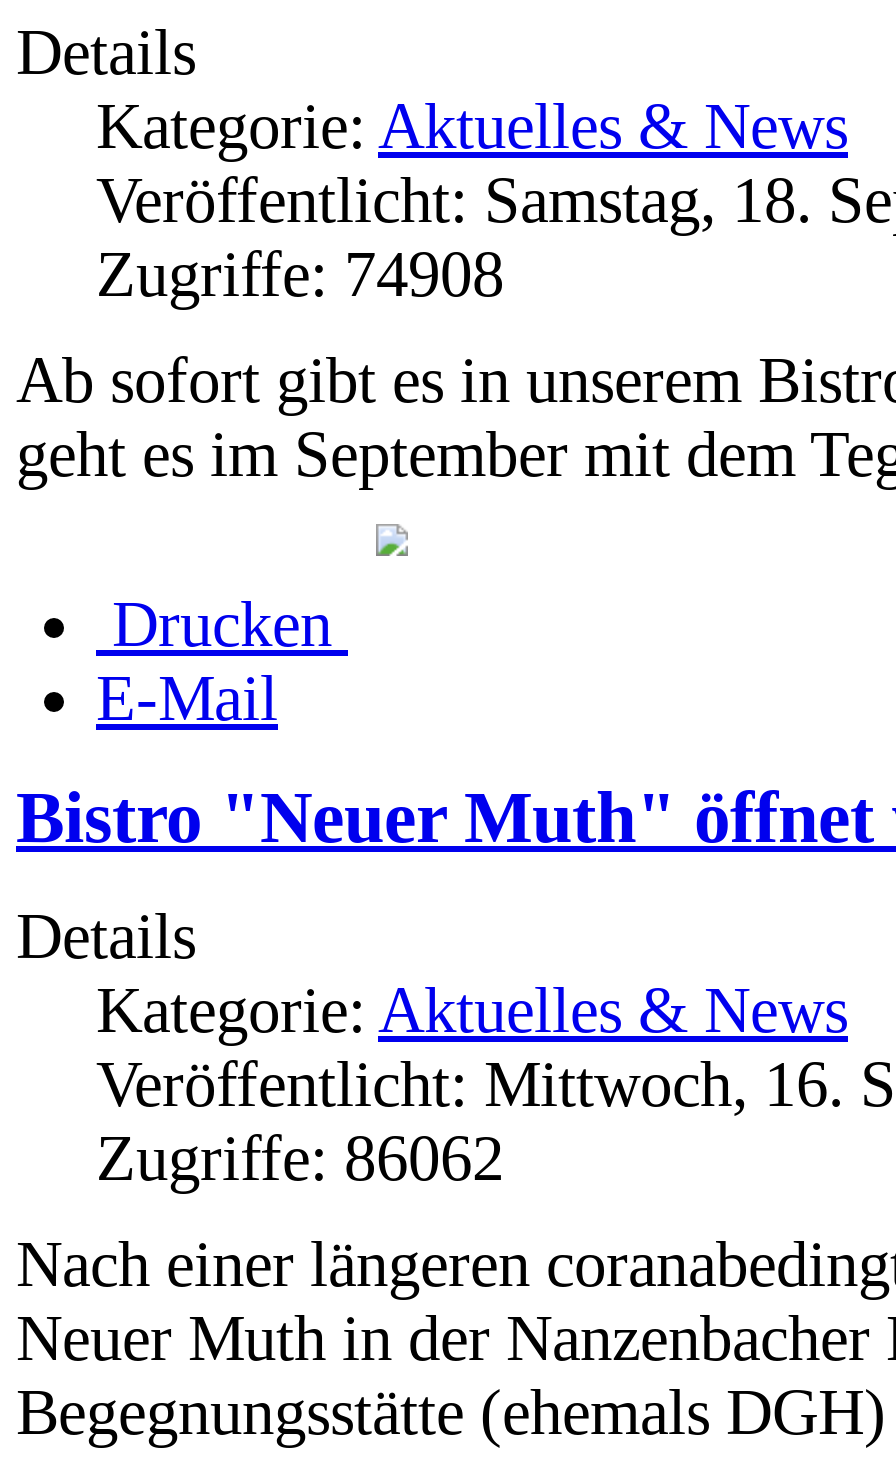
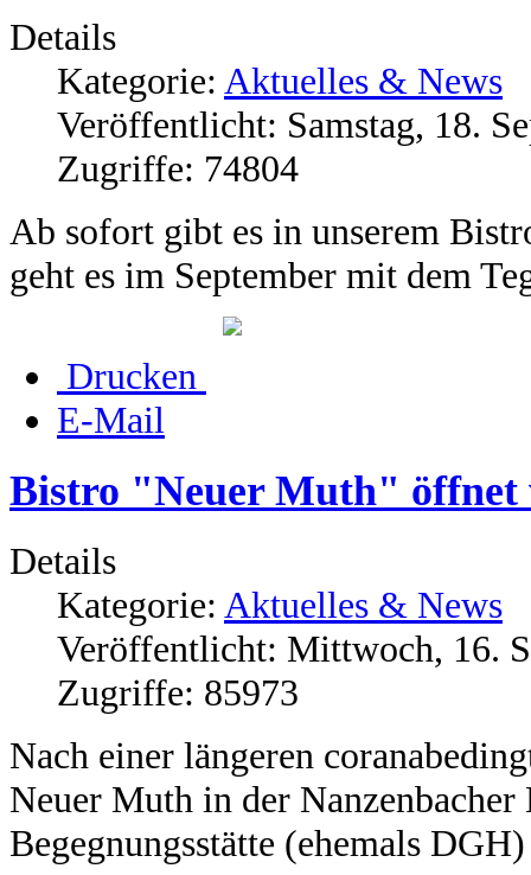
- Zugriffe: 74908
+ Zugriffe: 74804

- Zugriffe: 86062
+ Zugriffe: 85973
